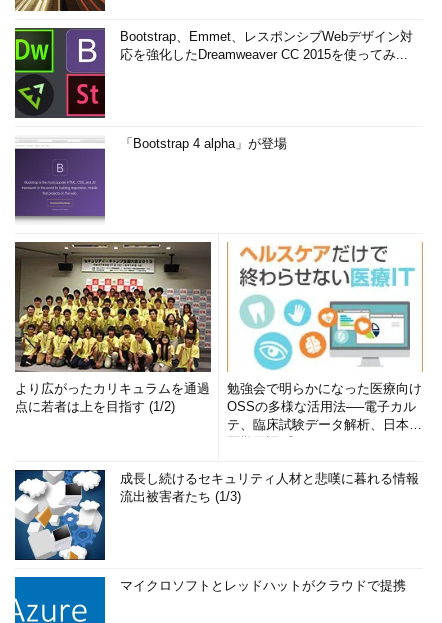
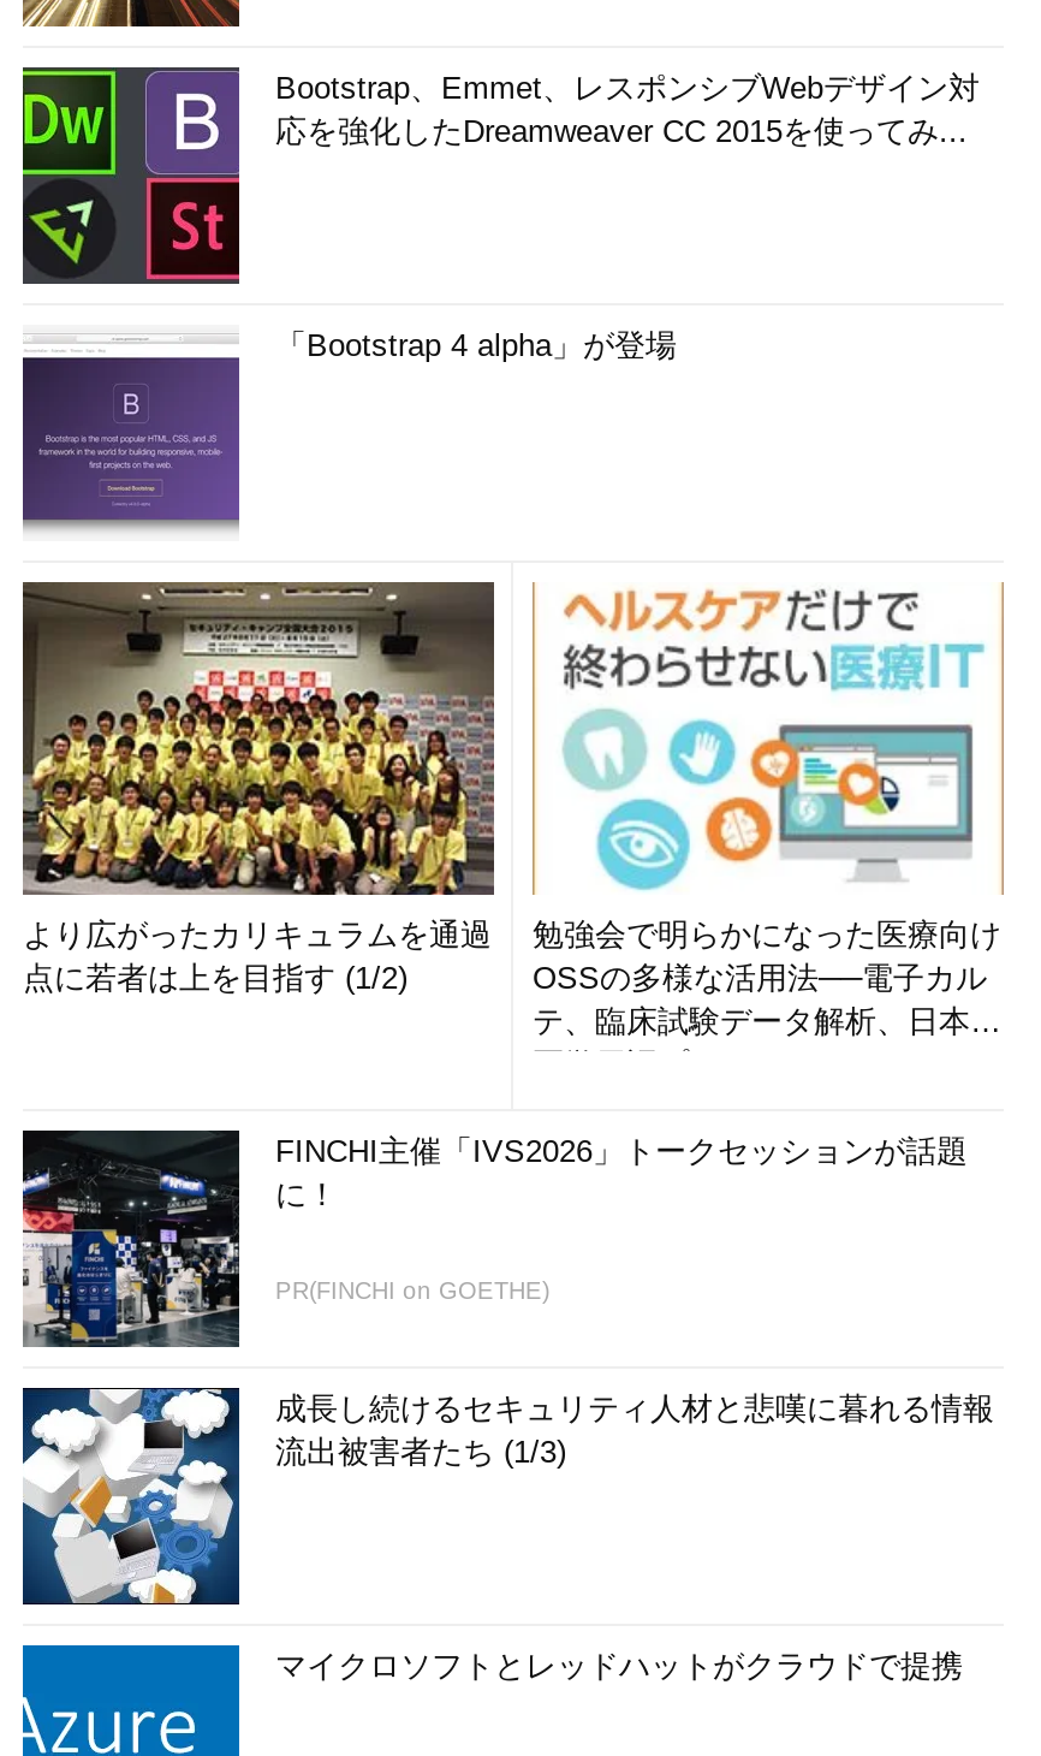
+ [image]
+ FINCHI主催「IVS2026」トークセッションが話題
+ に！
+ PR(FINCHI on GOETHE)
